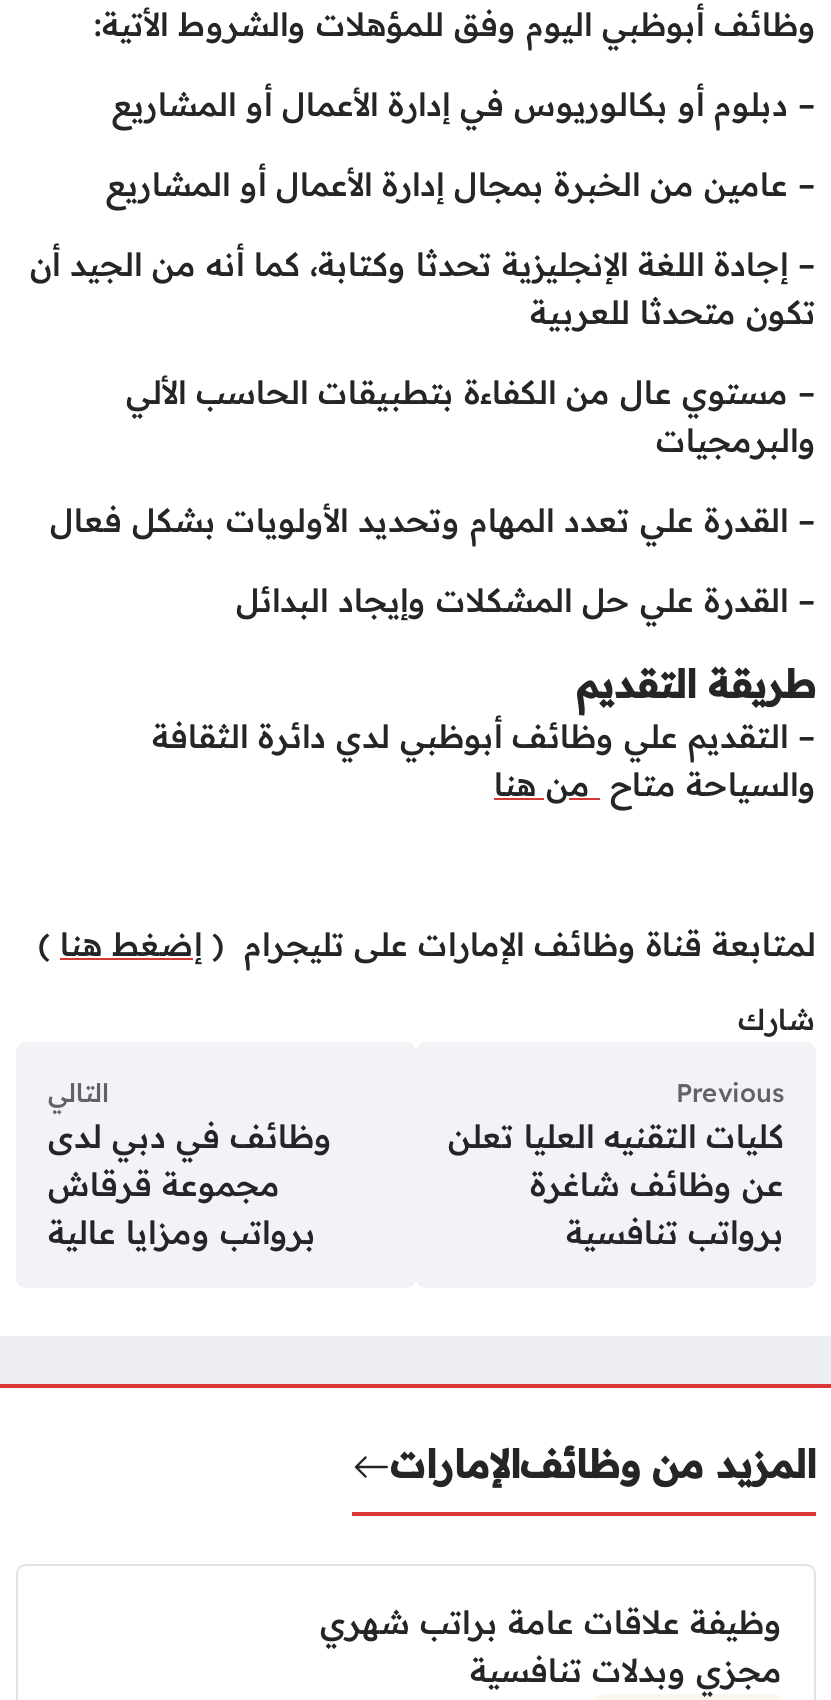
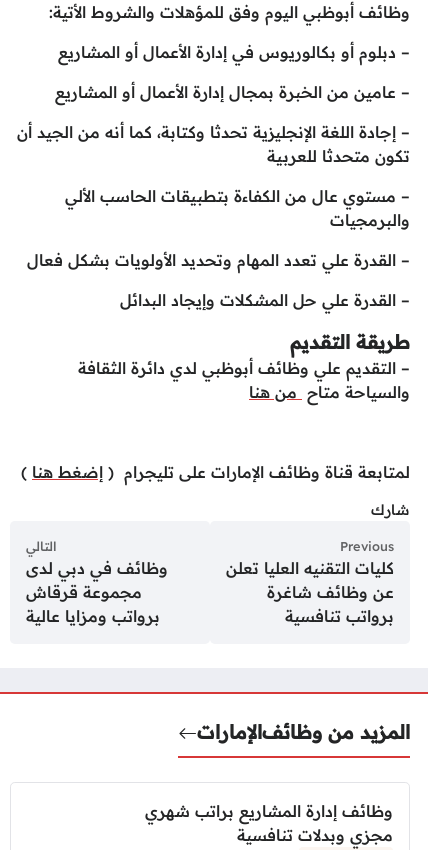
- وظيفة علاقات عامة براتب شهري
+ وظائف إدارة المشاريع براتب شهري
